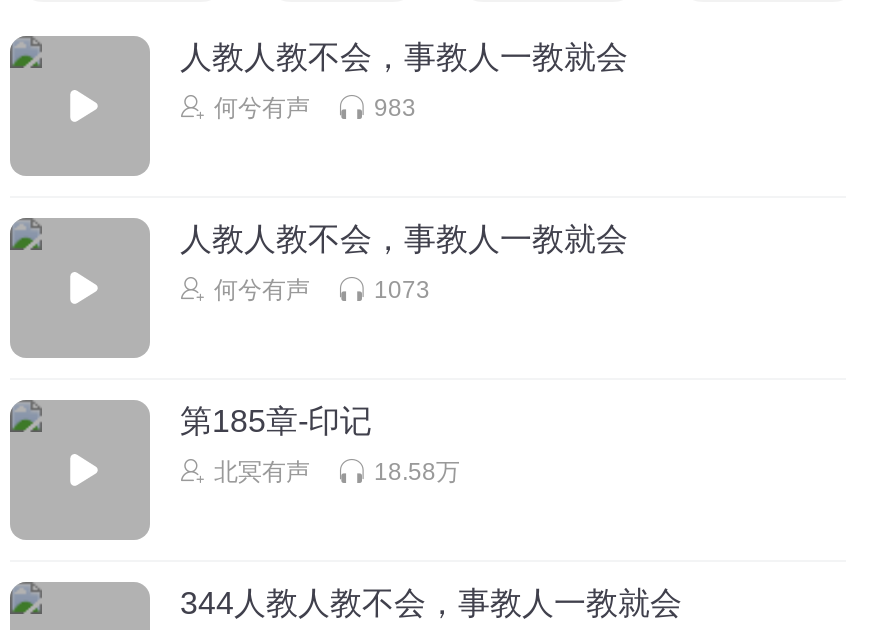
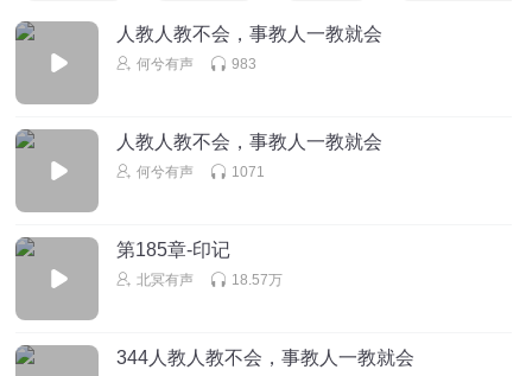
- 1073
+ 1071

- 18.58万
+ 18.57万
